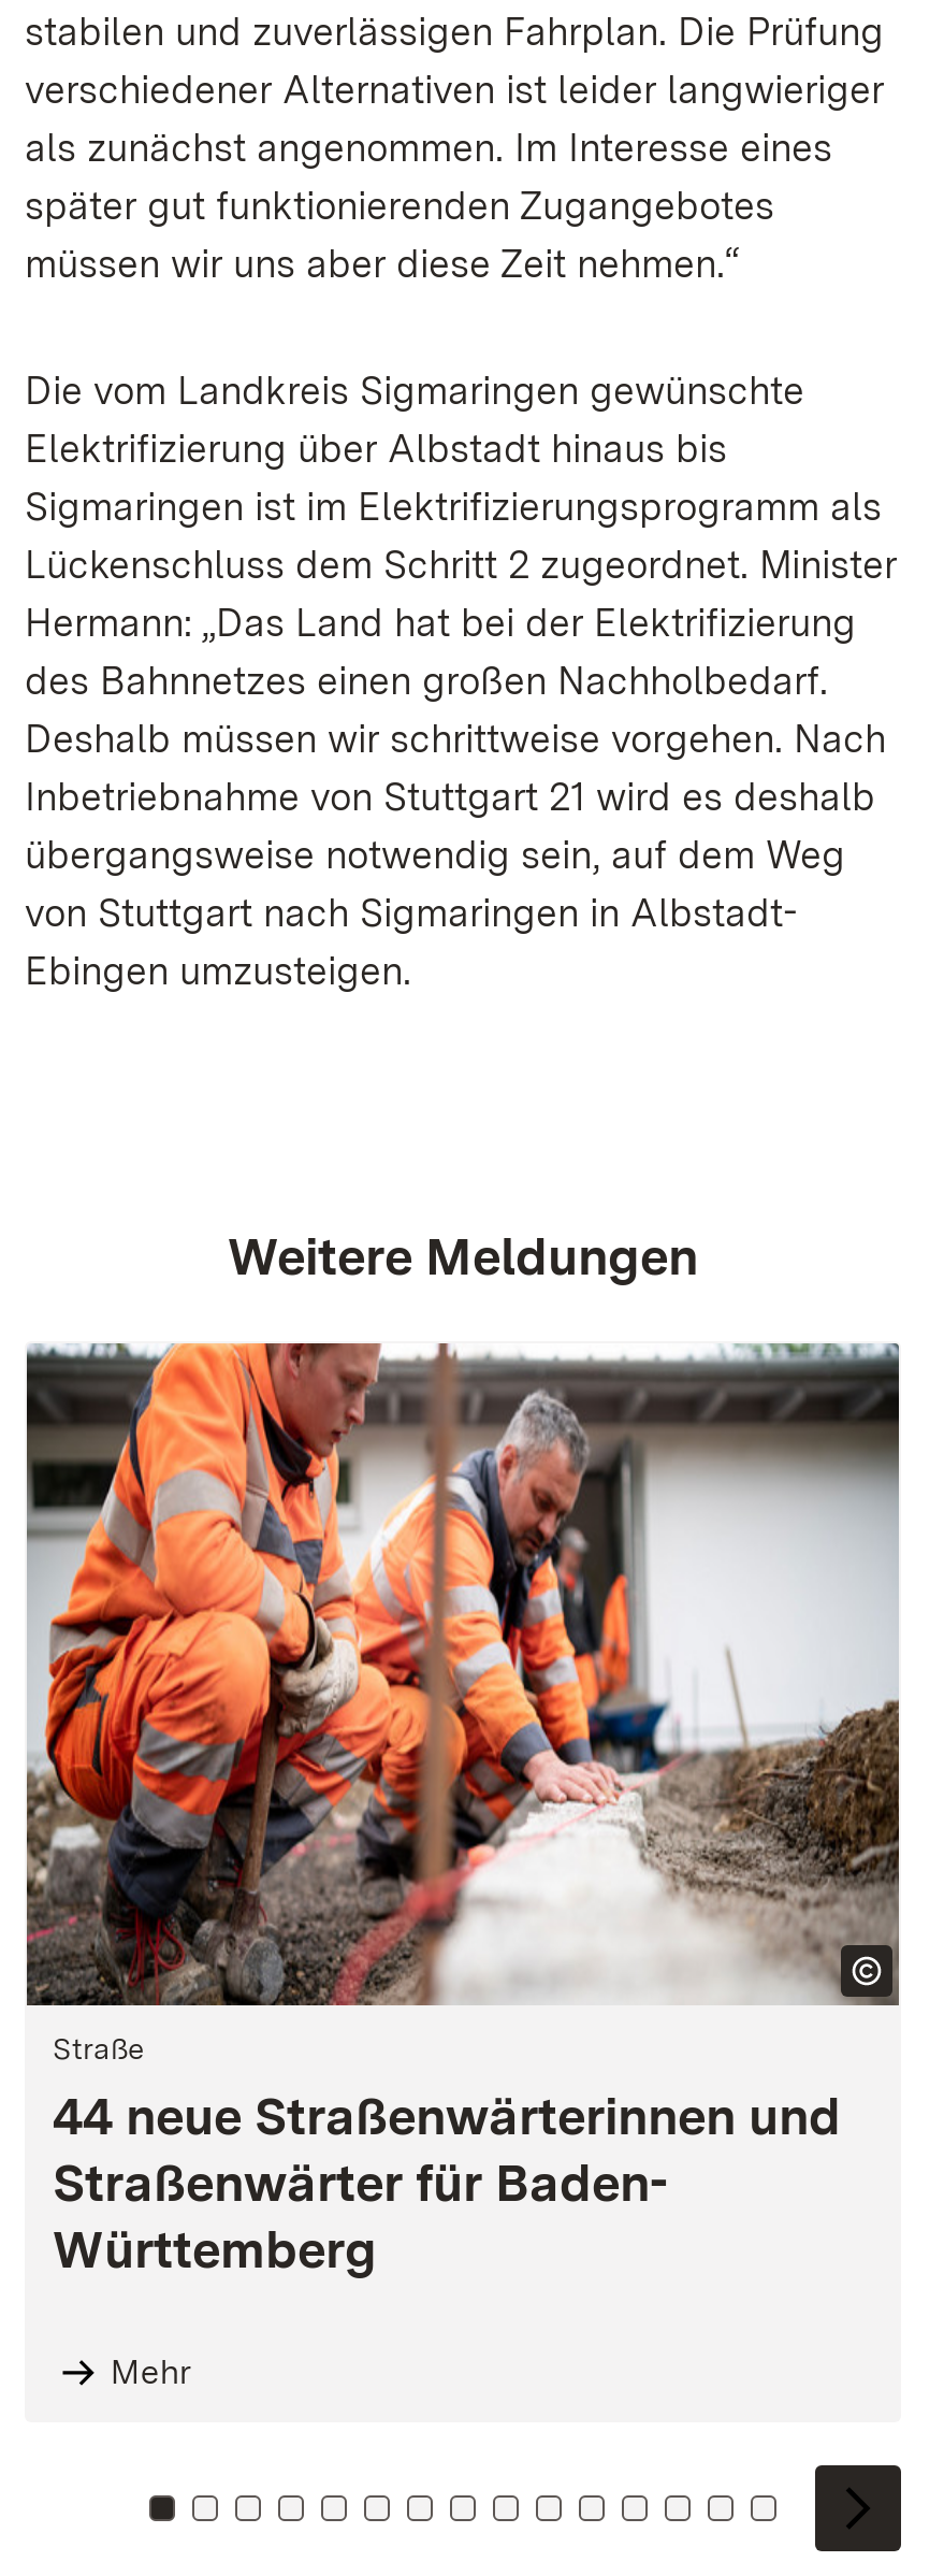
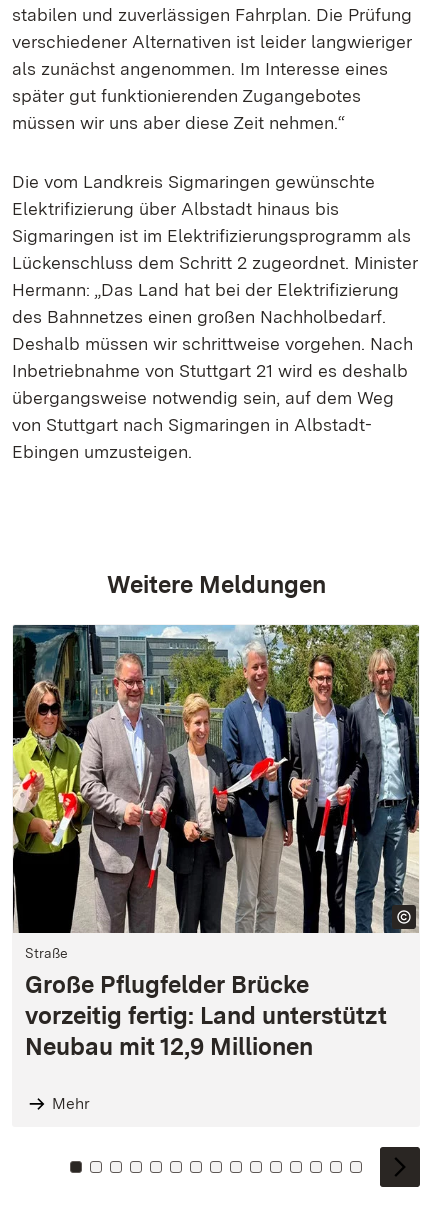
- [image]
- 44 neue Straßenwärterinnen und
- Straßenwärter für Baden-
- Württemberg
+ [image]
+ Große Pflugfelder Brücke
+ vorzeitig fertig: Land unterstützt
+ Neubau mit 12,9 Millionen
